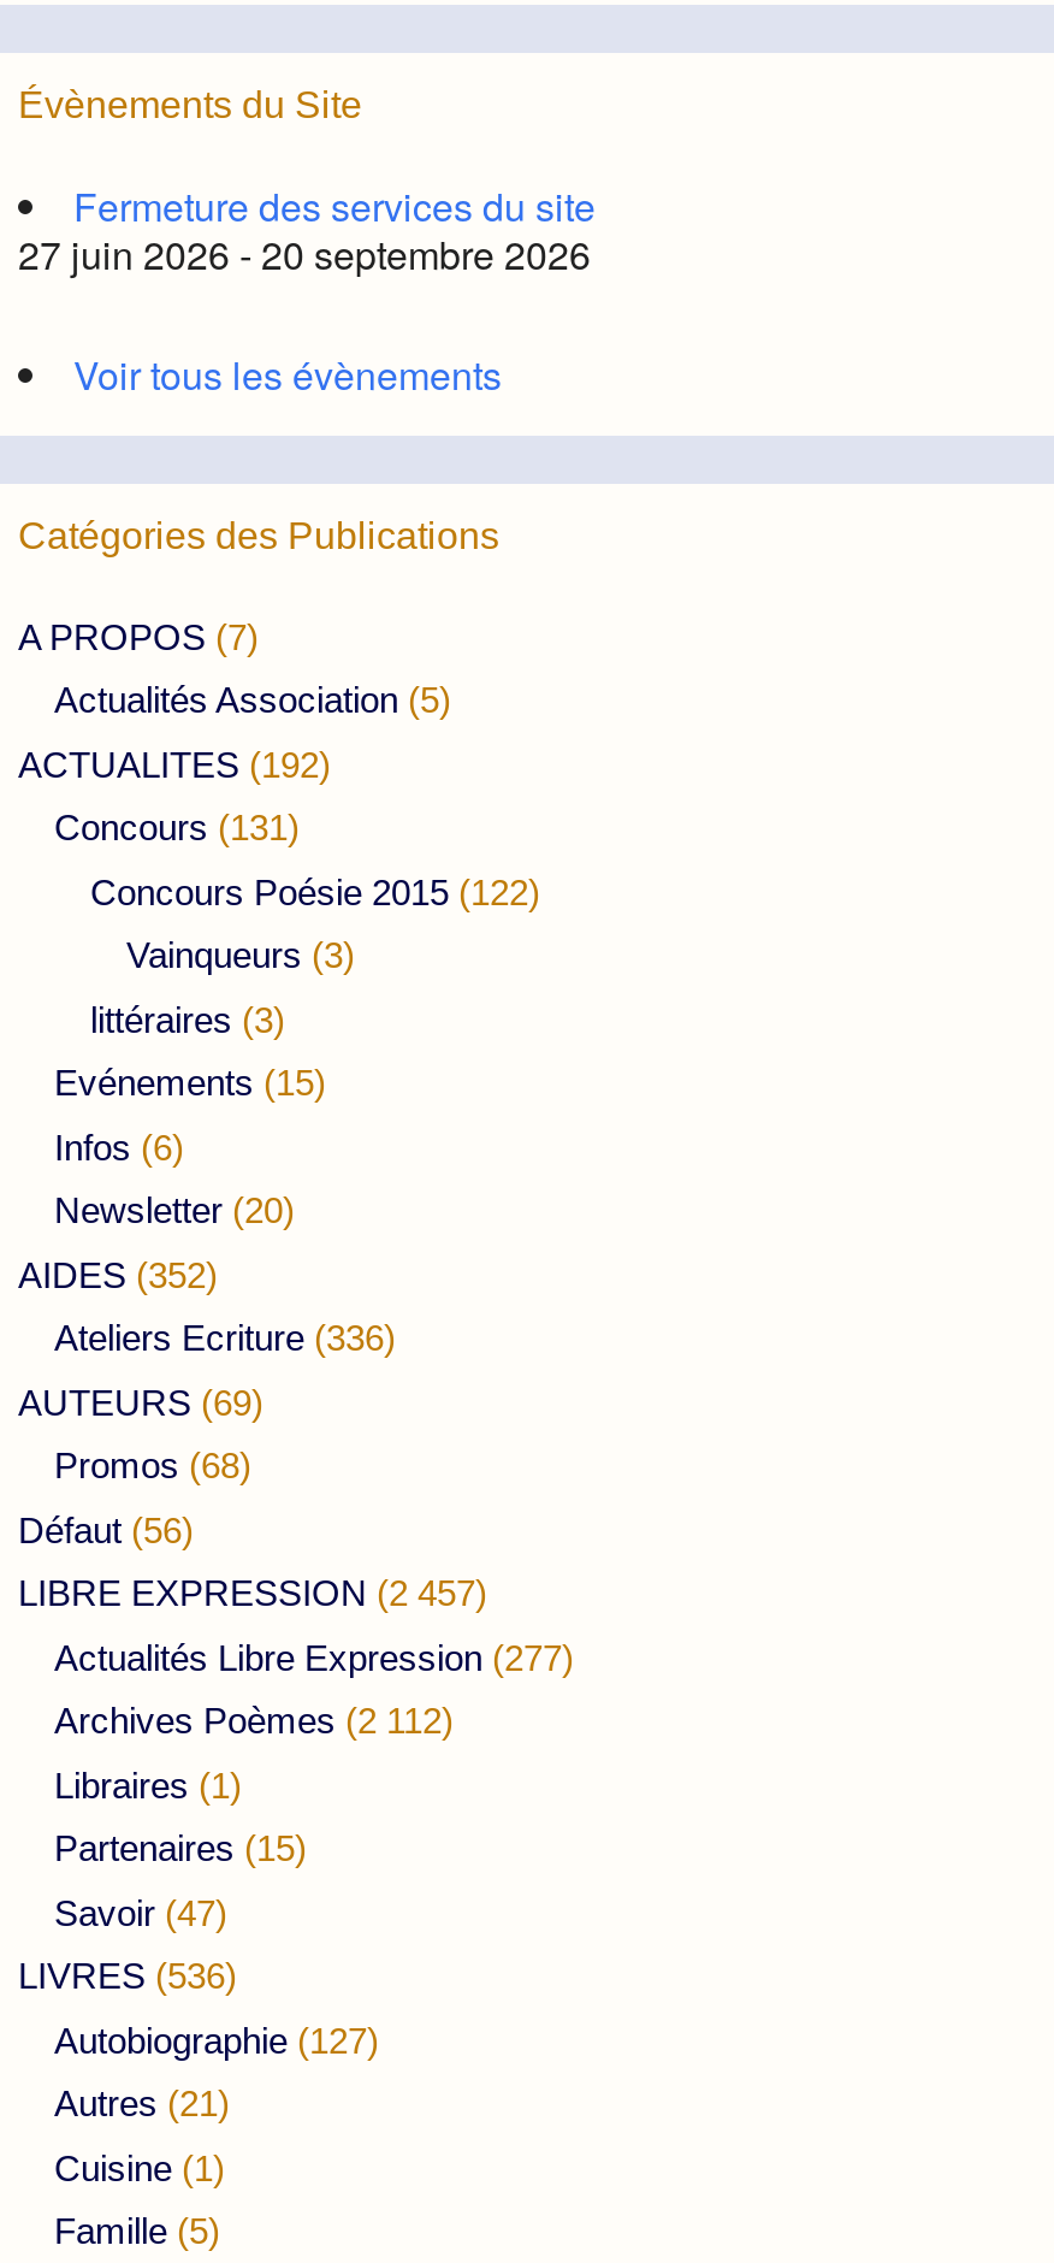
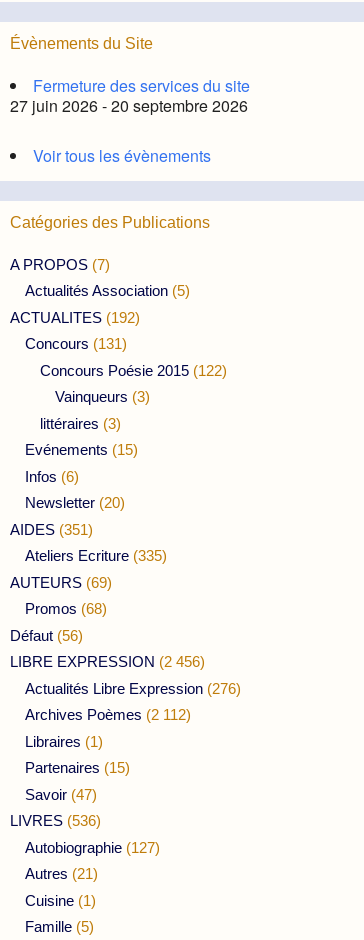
- AIDES (352)
+ AIDES (351)

- Ateliers Ecriture (336)
+ Ateliers Ecriture (335)

- LIBRE EXPRESSION (2 457)
+ LIBRE EXPRESSION (2 456)

- Actualités Libre Expression (277)
+ Actualités Libre Expression (276)
